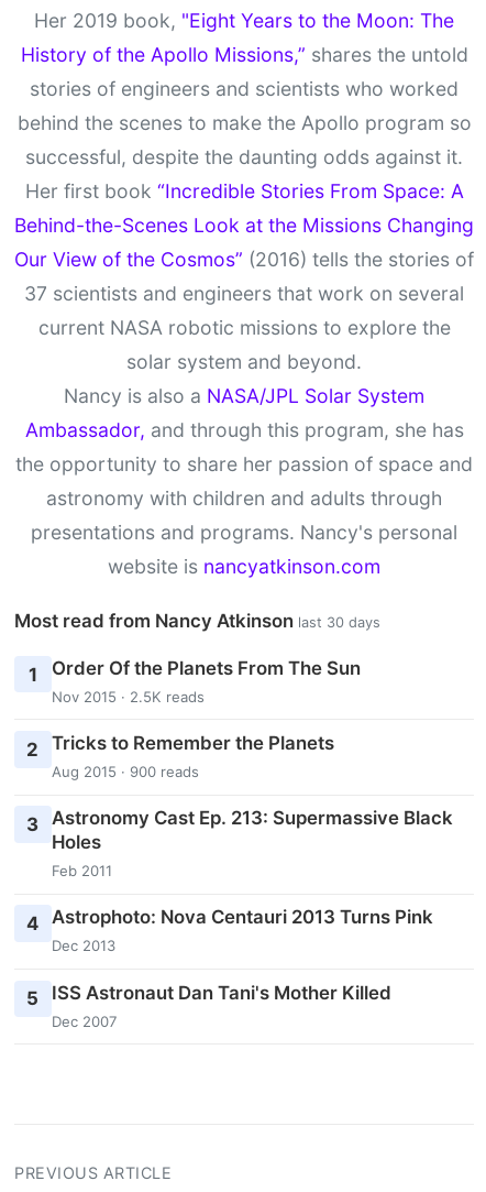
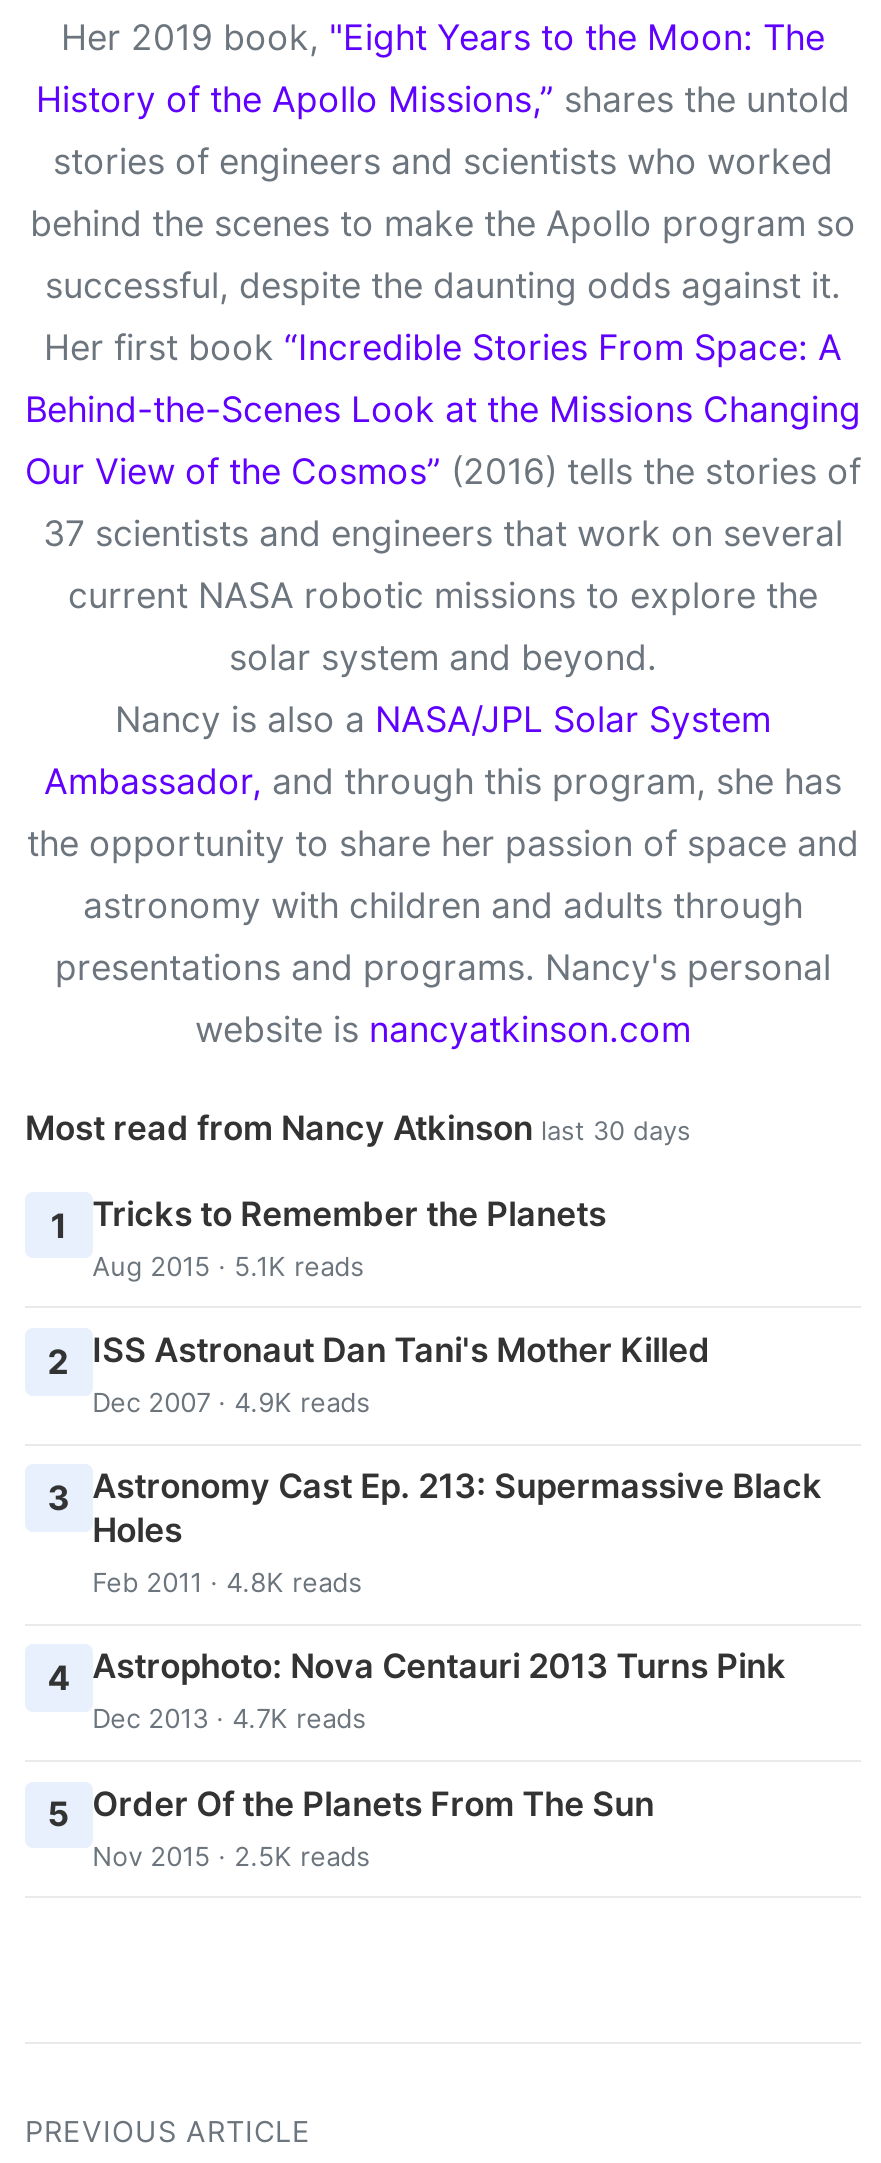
- Order Of the Planets From The Sun
- Nov 2015 · 2.5K reads
+ Tricks to Remember the Planets
+ Aug 2015 · 5.1K reads

- 2 Tricks to Remember the Planets
- Aug 2015 · 900 reads
+ 2 ISS Astronaut Dan Tani's Mother Killed
+ Dec 2007 · 4.9K reads

- Feb 2011
+ Feb 2011 · 4.8K reads

- Dec 2013
+ Dec 2013 · 4.7K reads

- 5 ISS Astronaut Dan Tani's Mother Killed
- Dec 2007
+ 5 Order Of the Planets From The Sun
+ Nov 2015 · 2.5K reads
